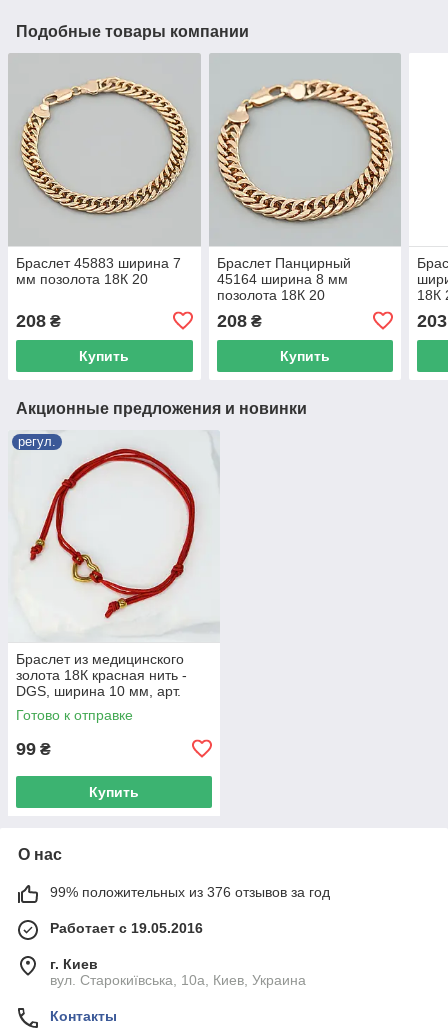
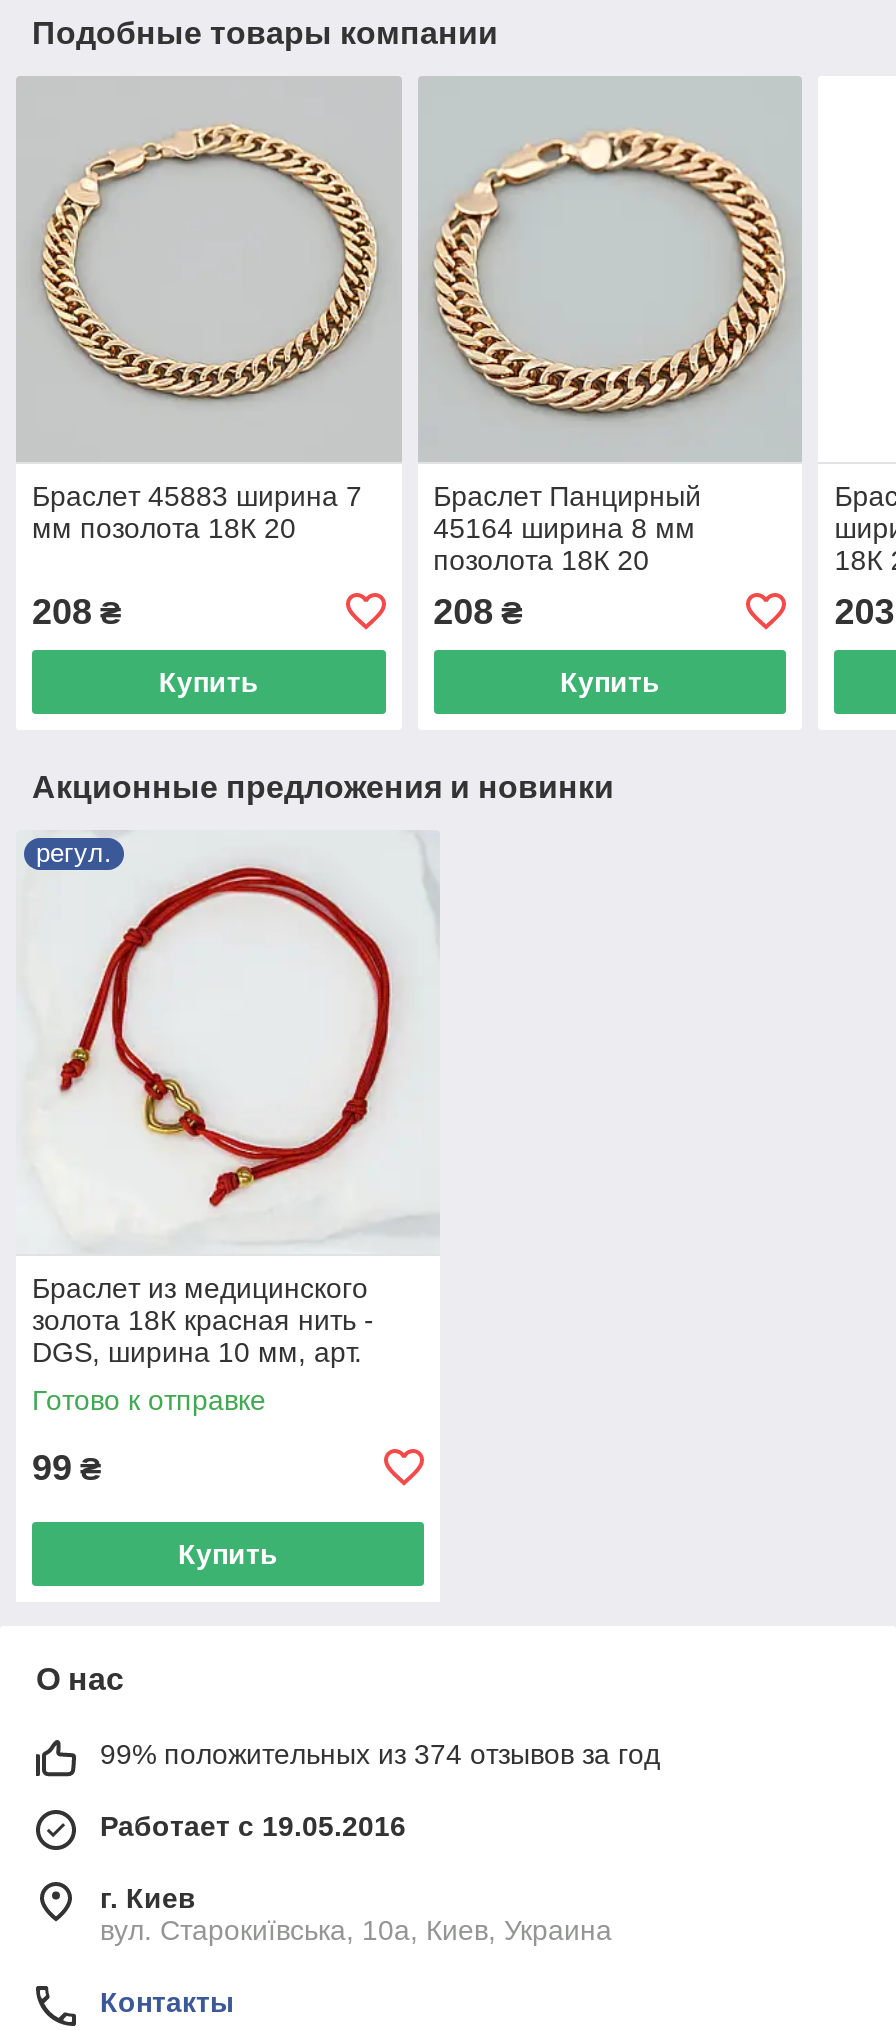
- 99% положительных из 376 отзывов за год
+ 99% положительных из 374 отзывов за год
